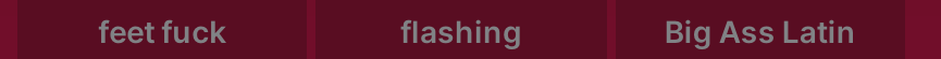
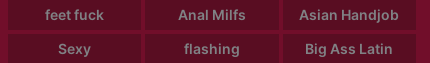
+ Anal Milfs
+ Asian Handjob
+ Sexy
